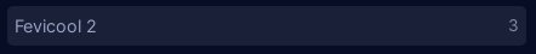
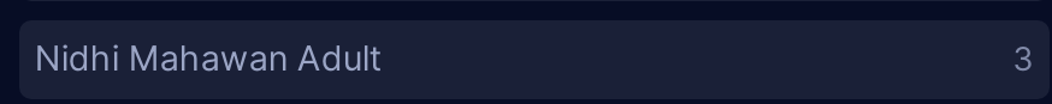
- Fevicool 2
+ Nidhi Mahawan Adult
